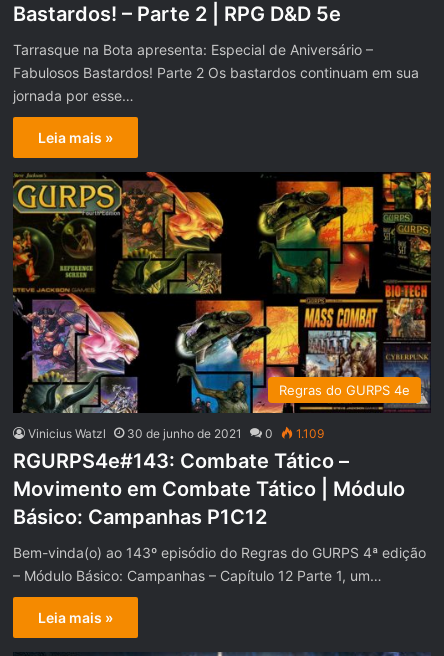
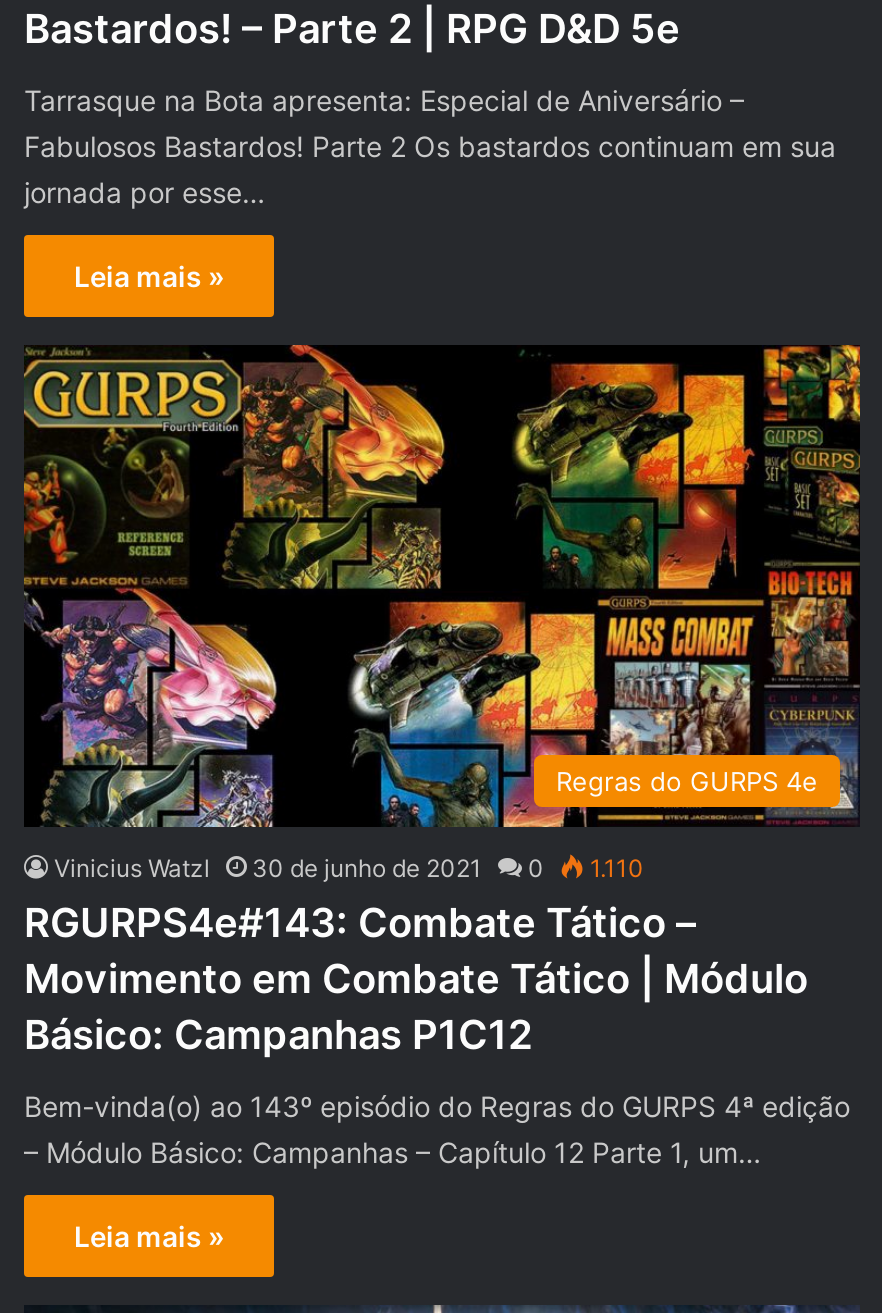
- Vinicius Watzl 30 de junho de 2021 0 1.109
+ Vinicius Watzl 30 de junho de 2021 0 1.110
